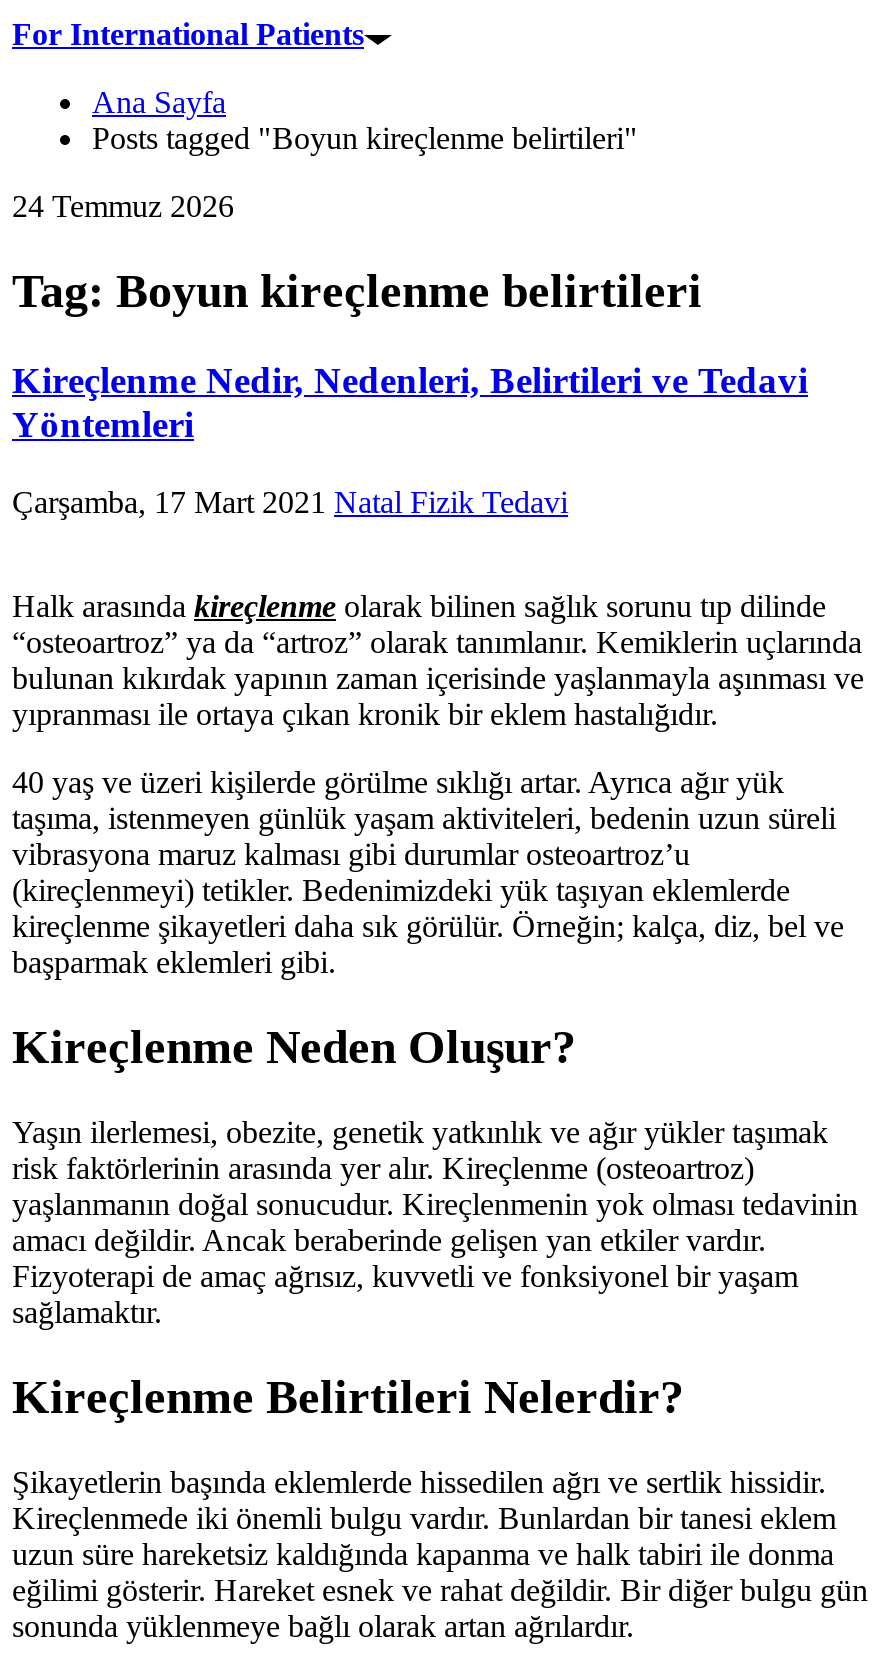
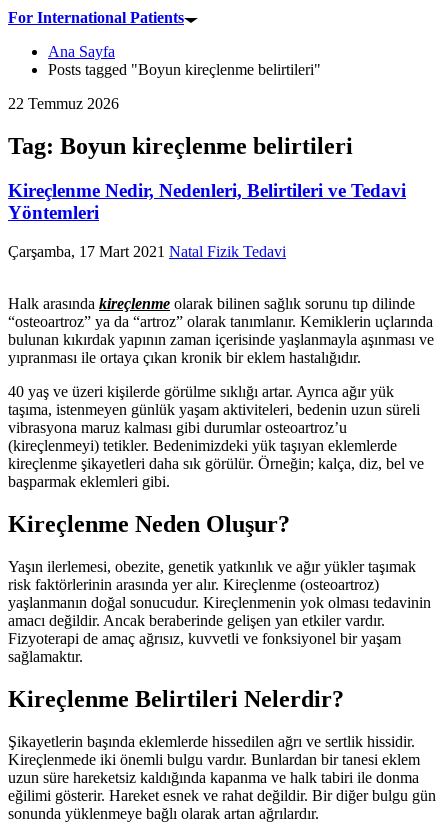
- 24 Temmuz 2026
+ 22 Temmuz 2026
